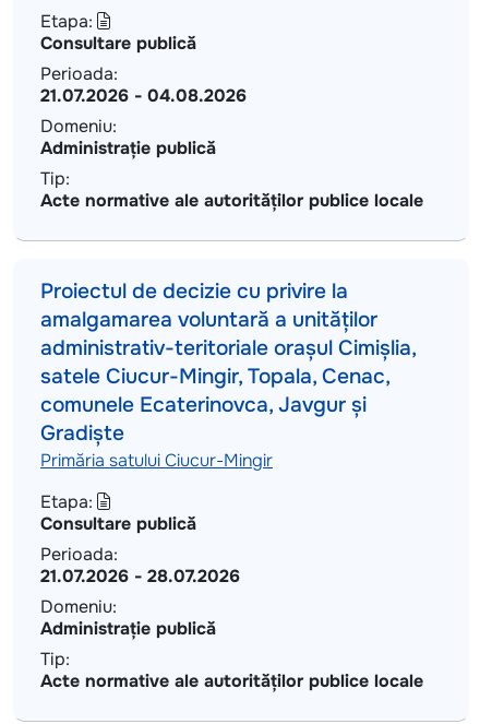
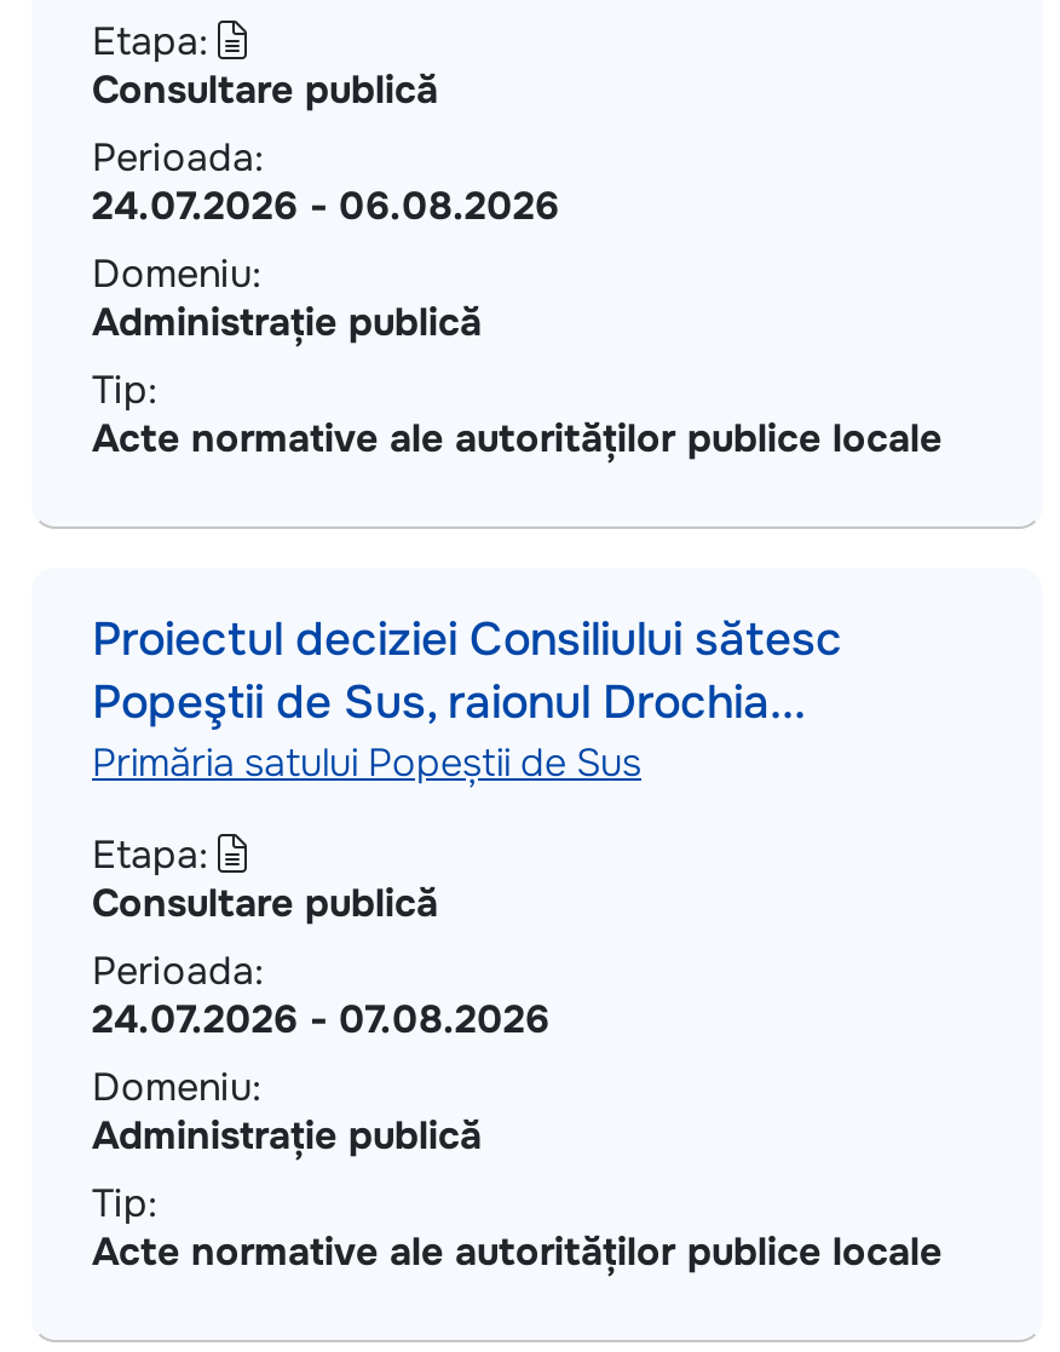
- 21.07.2026 - 04.08.2026
+ 24.07.2026 - 06.08.2026

- Proiectul de decizie cu privire la
- amalgamarea voluntară a unităților
- administrativ-teritoriale orașul Cimișlia,
- satele Ciucur-Mingir, Topala, Cenac,
- comunele Ecaterinovca, Javgur și
- Gradiște
- Primăria satului Ciucur-Mingir
+ Proiectul deciziei Consiliului sătesc
+ Popeştii de Sus, raionul Drochia...
+ Primăria satului Popeștii de Sus

- 21.07.2026 - 28.07.2026
+ 24.07.2026 - 07.08.2026
